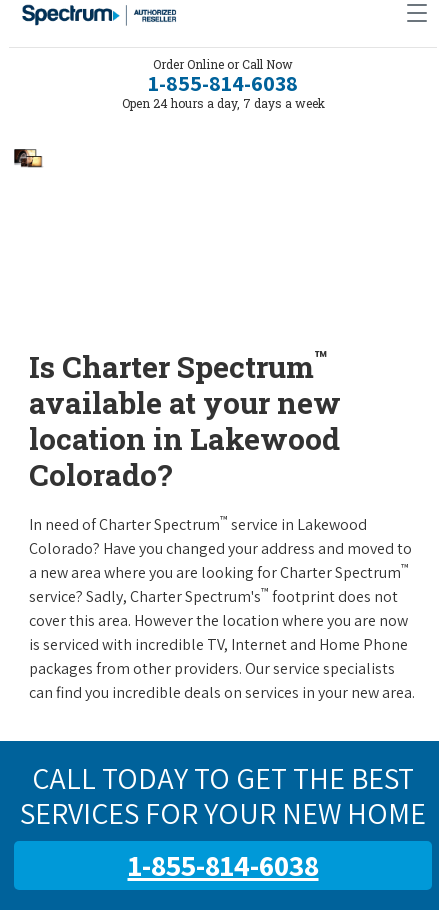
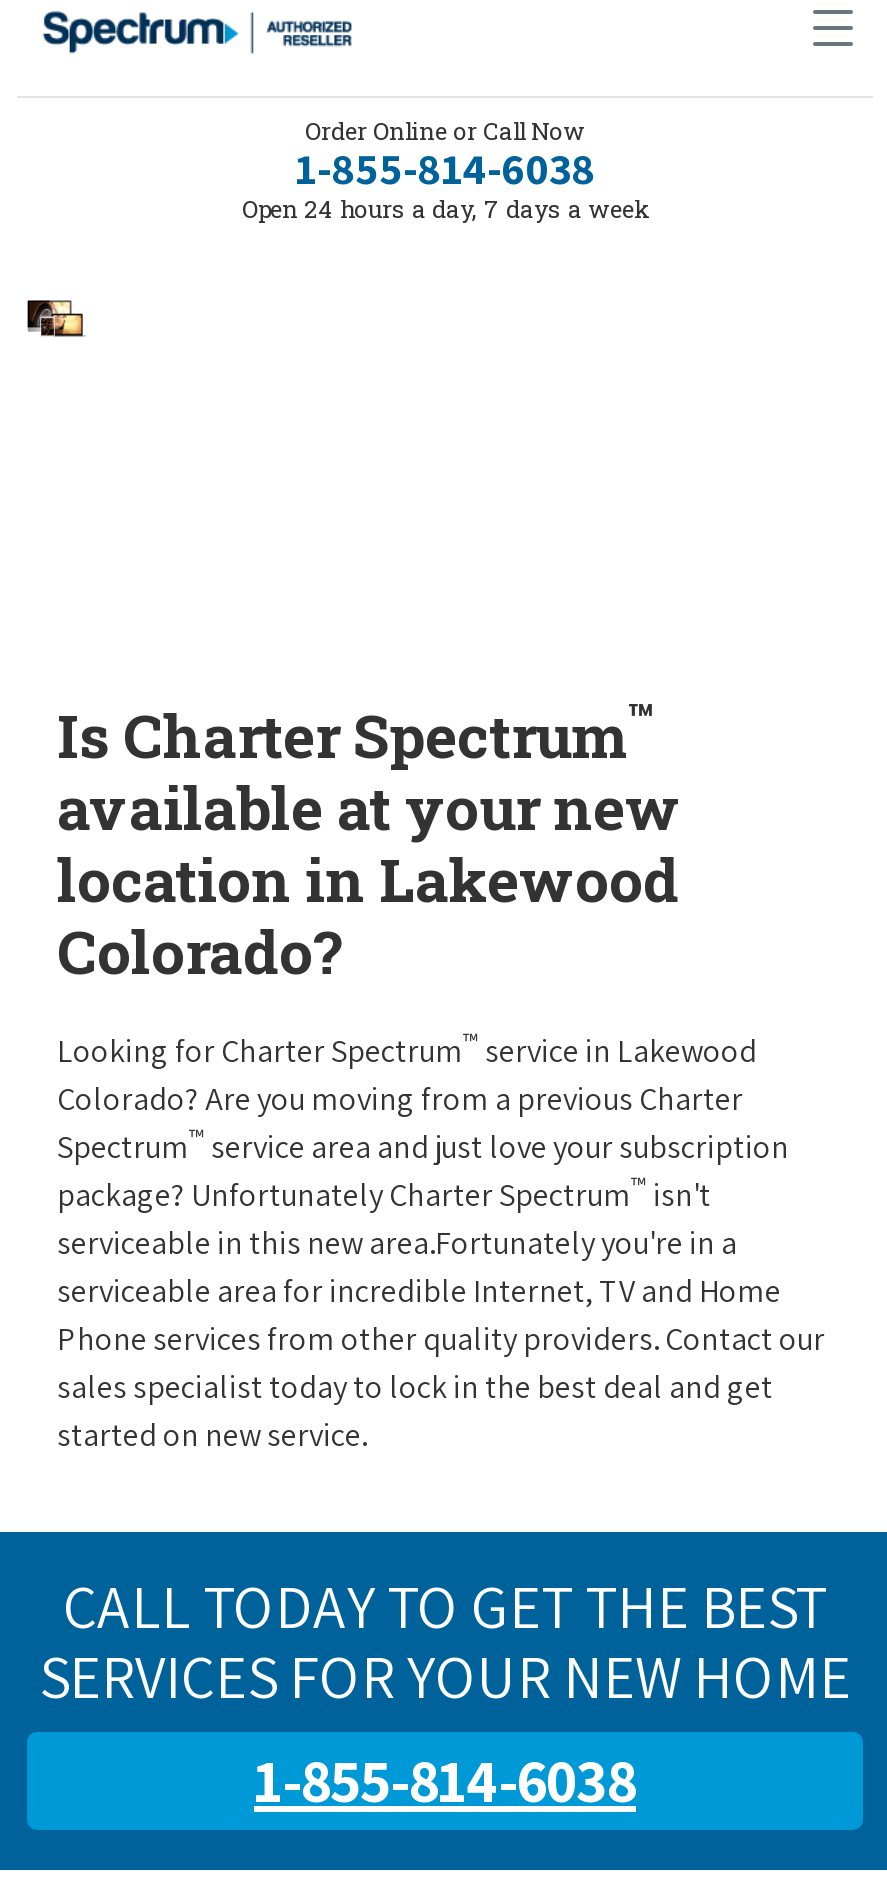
- In need of Charter Spectrum™ service in Lakewood
- Colorado? Have you changed your address and moved to
- a new area where you are looking for Charter Spectrum™
- service? Sadly, Charter Spectrum's™ footprint does not
- cover this area. However the location where you are now
- is serviced with incredible TV, Internet and Home Phone
- packages from other providers. Our service specialists
- can find you incredible deals on services in your new area.
+ Looking for Charter Spectrum™ service in Lakewood
+ Colorado? Are you moving from a previous Charter
+ Spectrum™ service area and just love your subscription
+ package? Unfortunately Charter Spectrum™ isn't
+ serviceable in this new area.Fortunately you're in a
+ serviceable area for incredible Internet, TV and Home
+ Phone services from other quality providers. Contact our
+ sales specialist today to lock in the best deal and get
+ started on new service.
